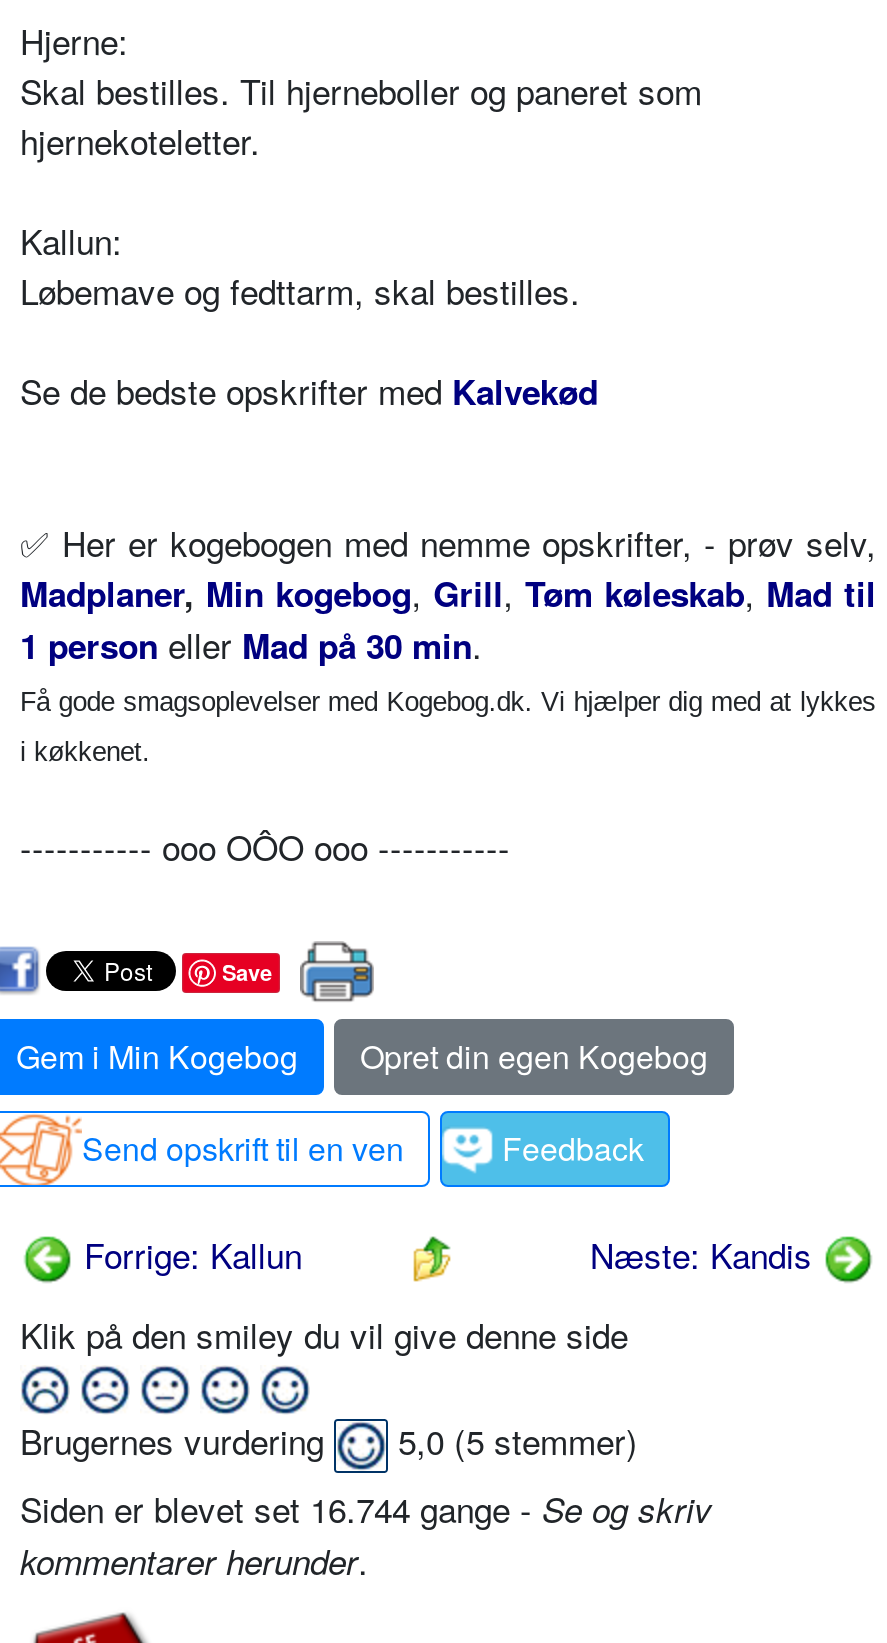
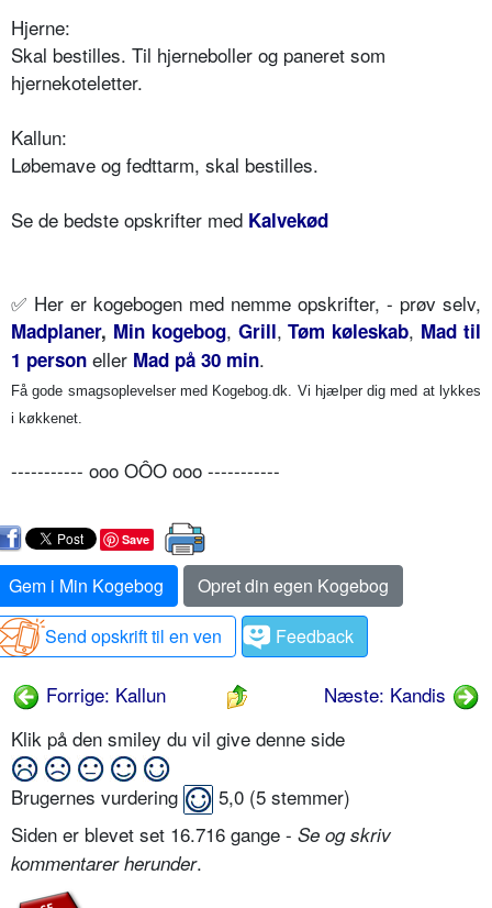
- Siden er blevet set 16.744 gange - Se og skriv
+ Siden er blevet set 16.716 gange - Se og skriv
